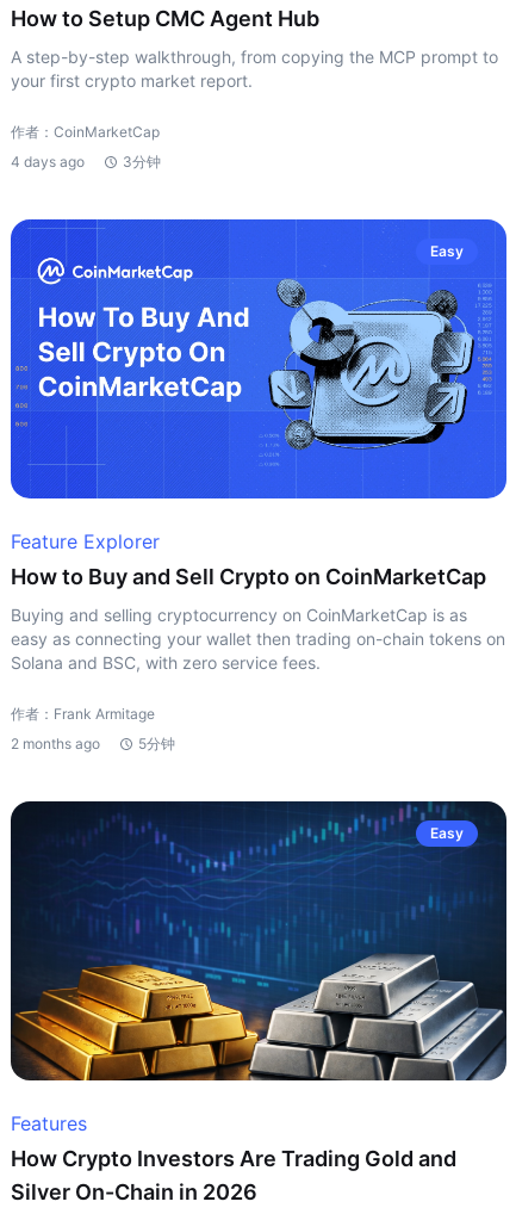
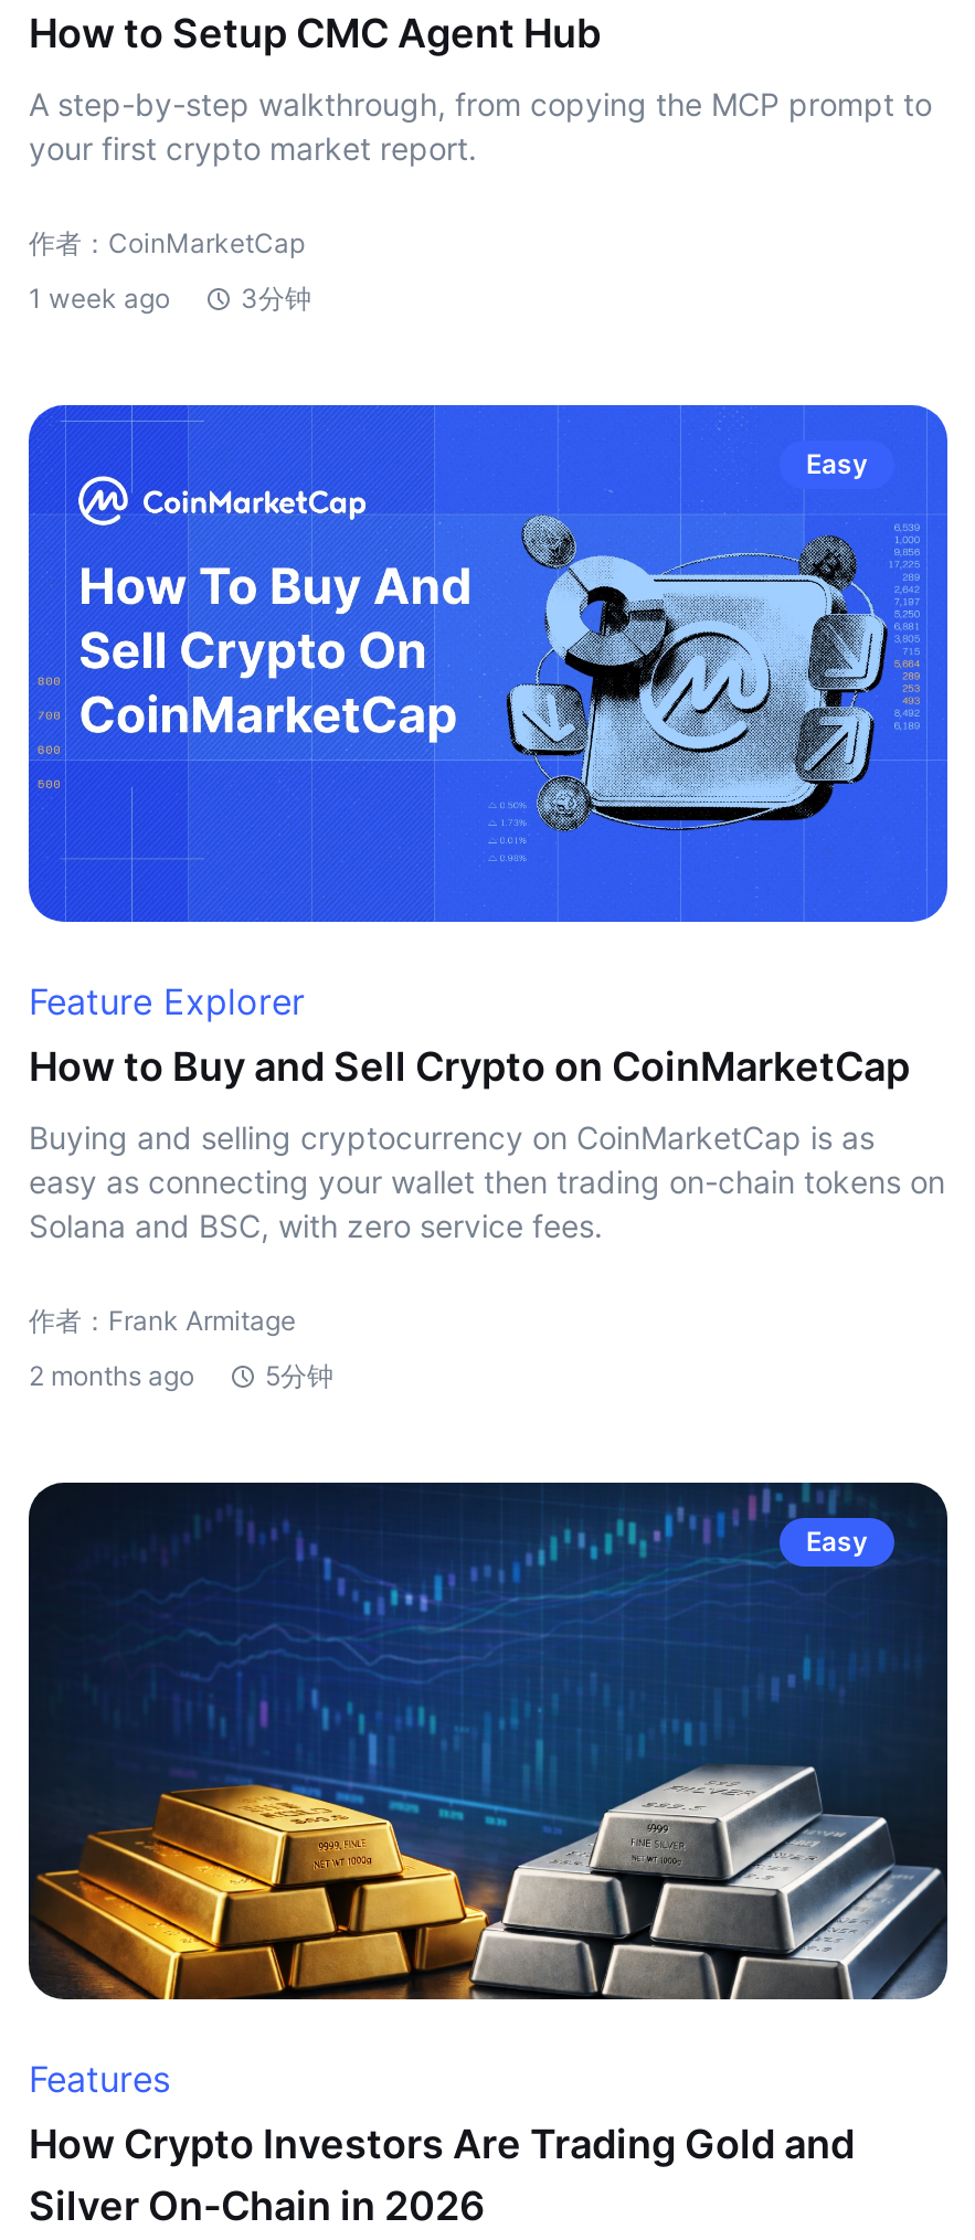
- 4 days ago
+ 1 week ago
